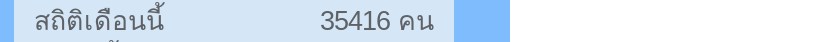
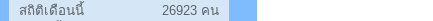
- 35416 คน
+ 26923 คน
